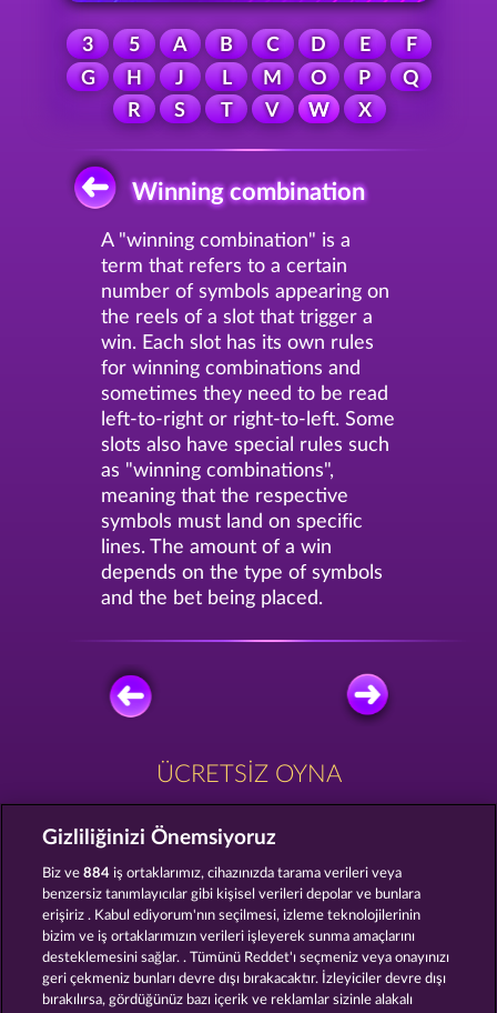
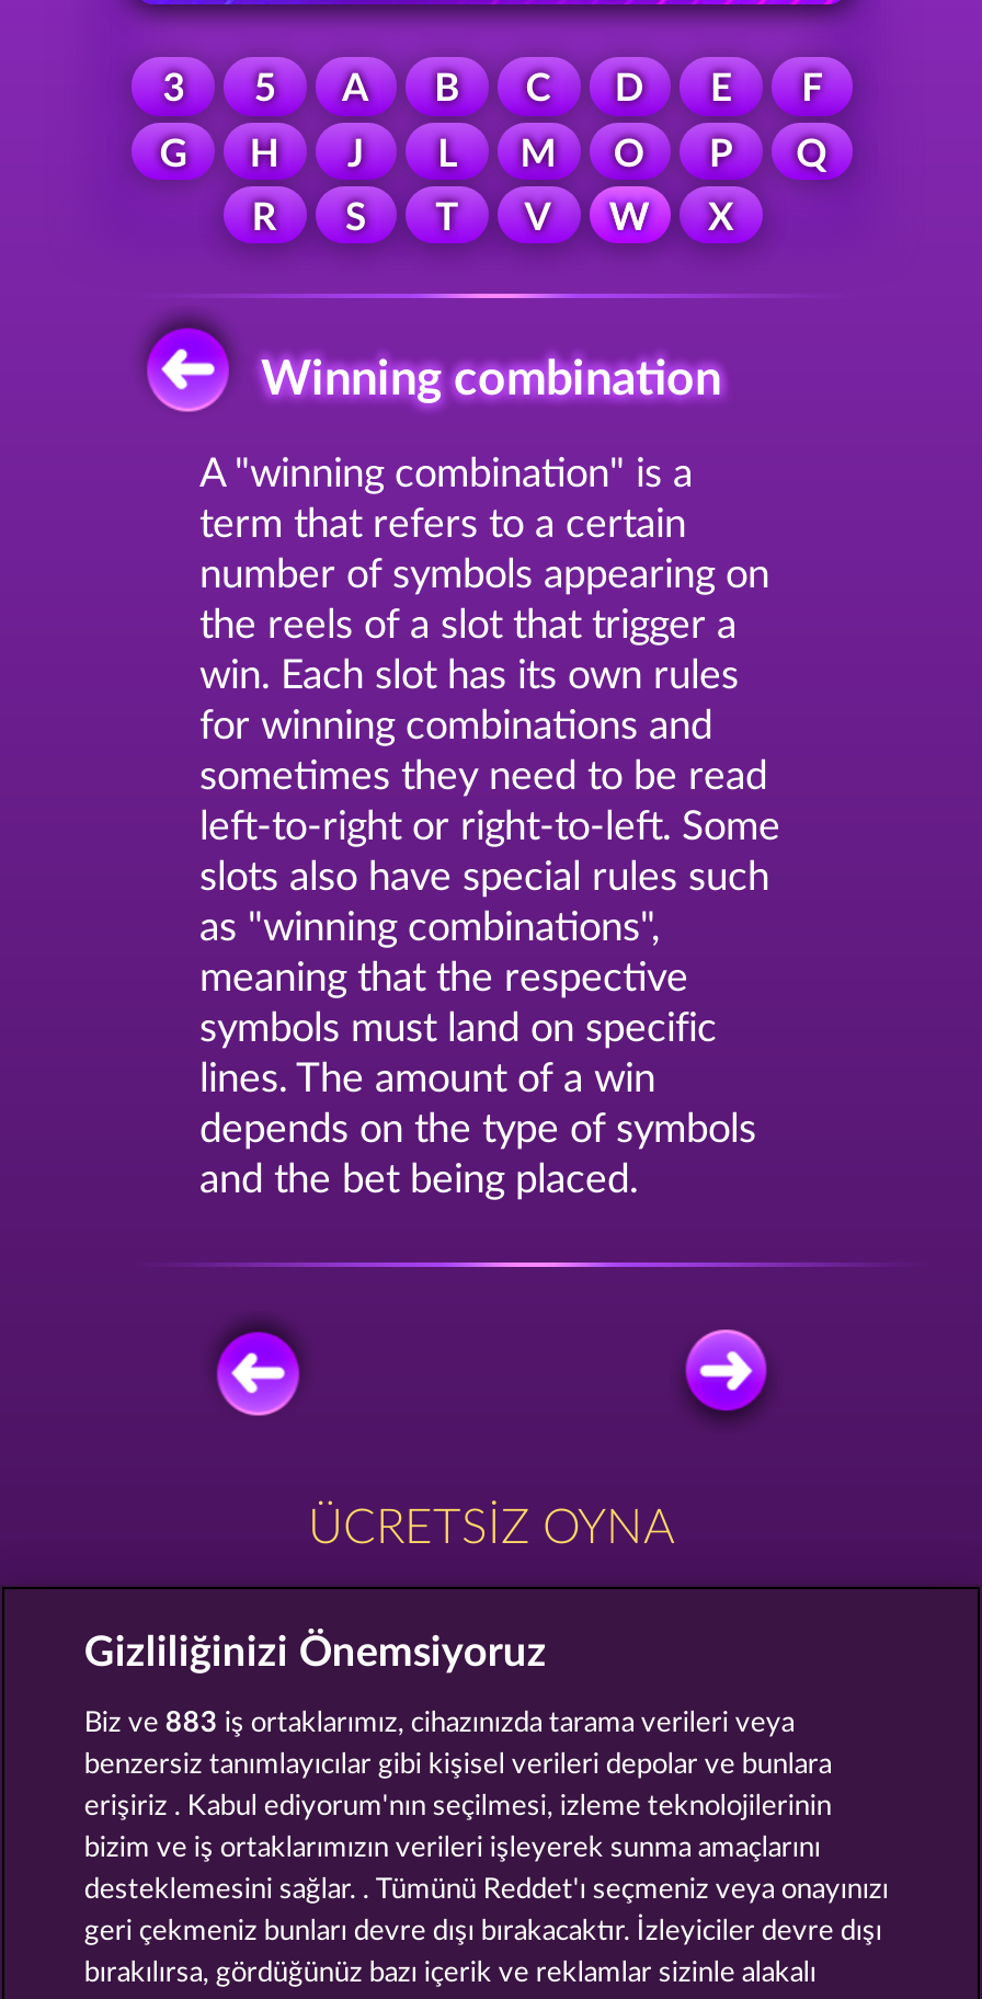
- Biz ve 884 iş ortaklarımız, cihazınızda tarama verileri veya
+ Biz ve 883 iş ortaklarımız, cihazınızda tarama verileri veya
